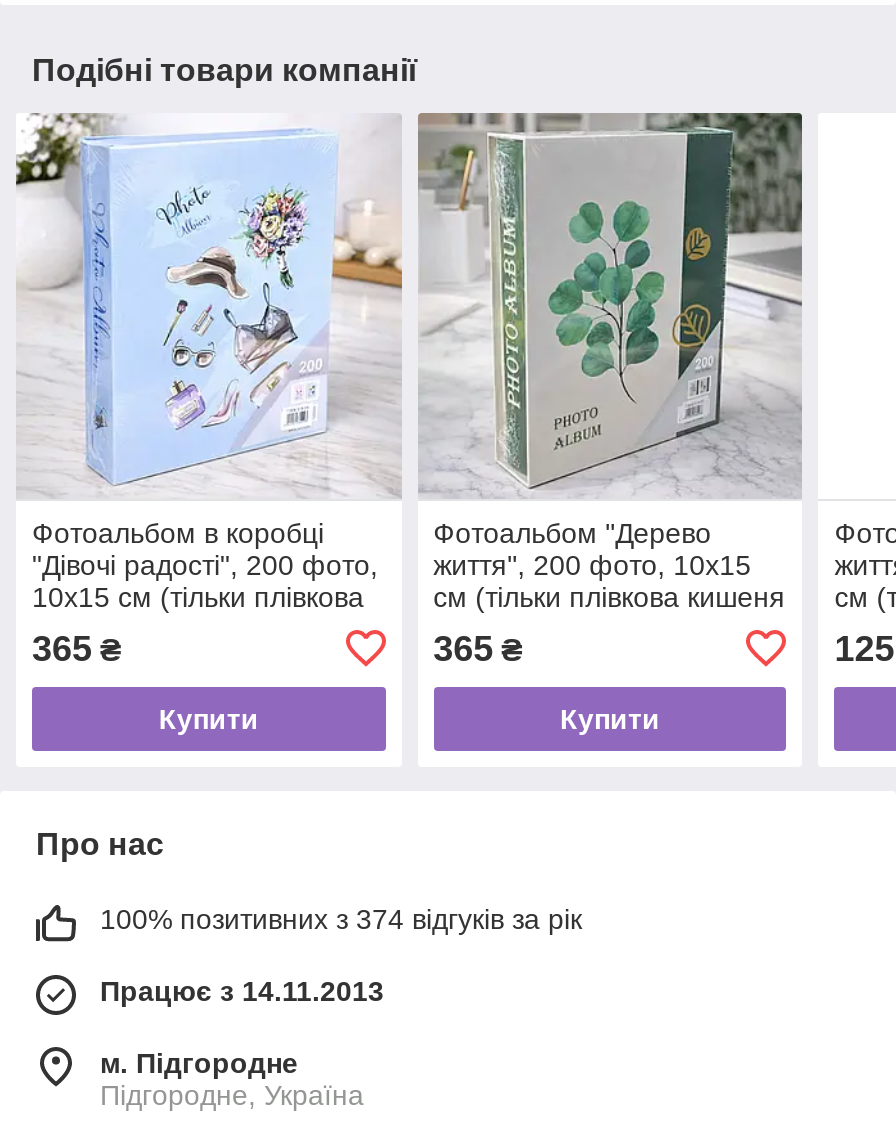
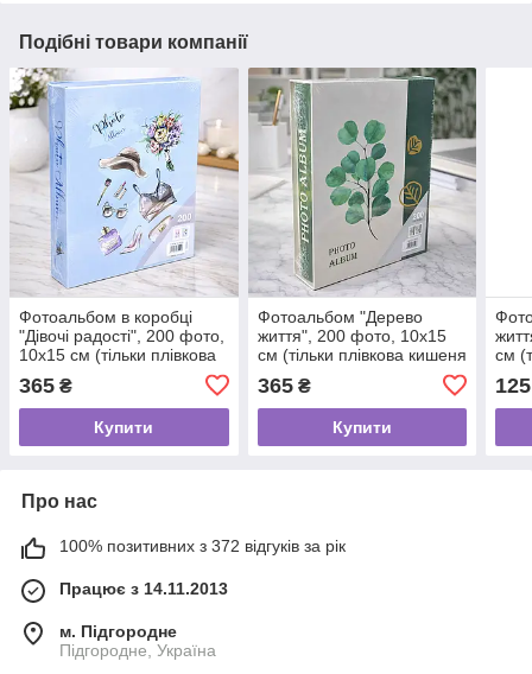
- 100% позитивних з 374 відгуків за рік
+ 100% позитивних з 372 відгуків за рік
